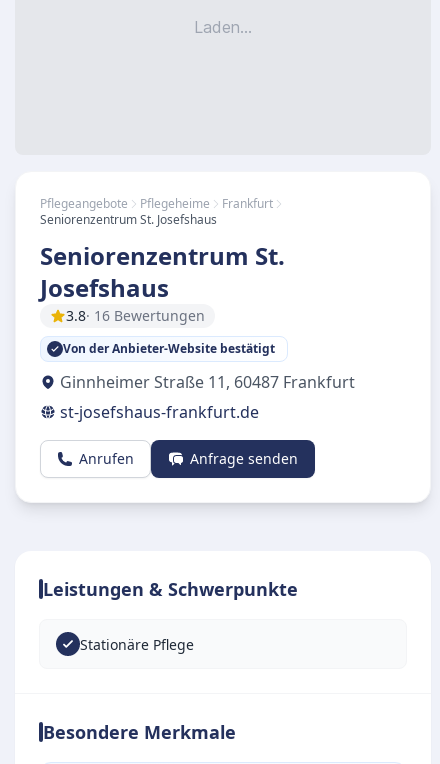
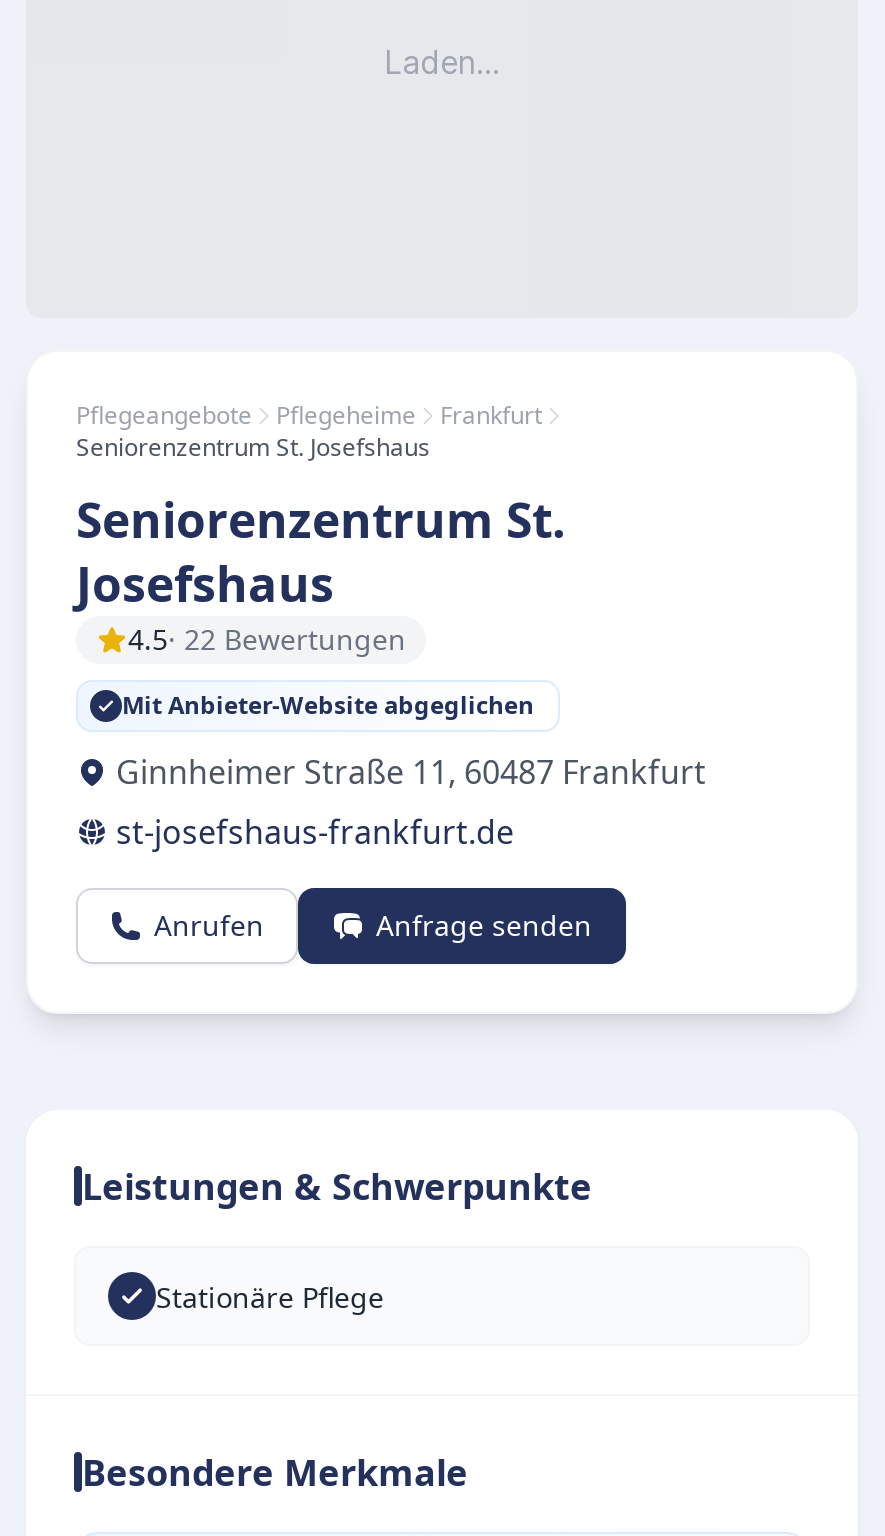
- 3.8 · 16 Bewertungen
+ 4.5 · 22 Bewertungen

- Von der Anbieter-Website bestätigt
+ Mit Anbieter-Website abgeglichen
